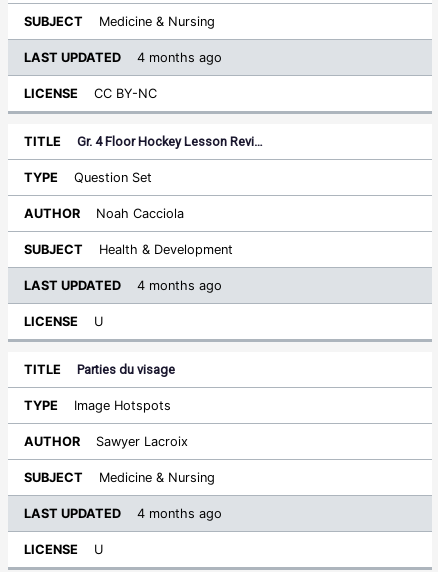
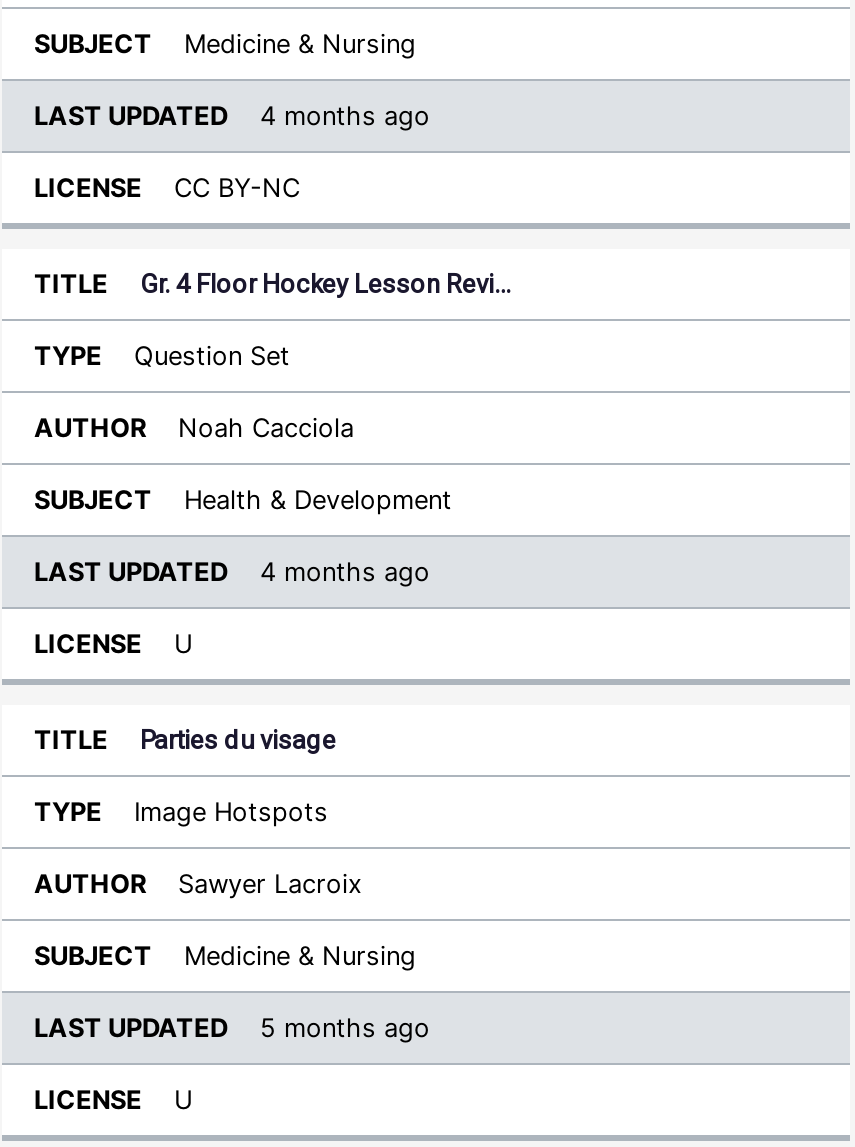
- 4 months ago
+ 5 months ago
